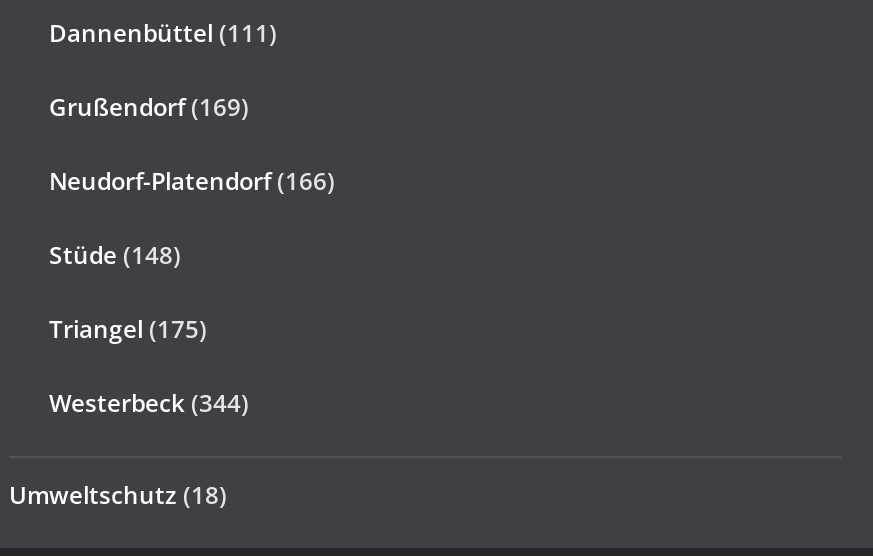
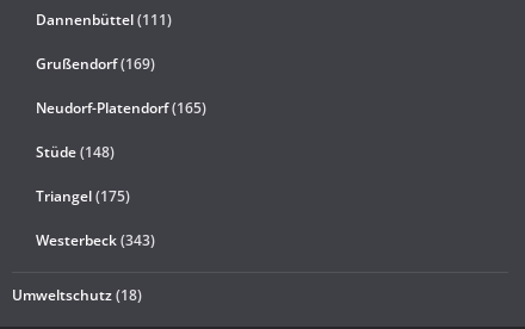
- Neudorf-Platendorf(166)
+ Neudorf-Platendorf(165)

- Westerbeck (344)
+ Westerbeck (343)
